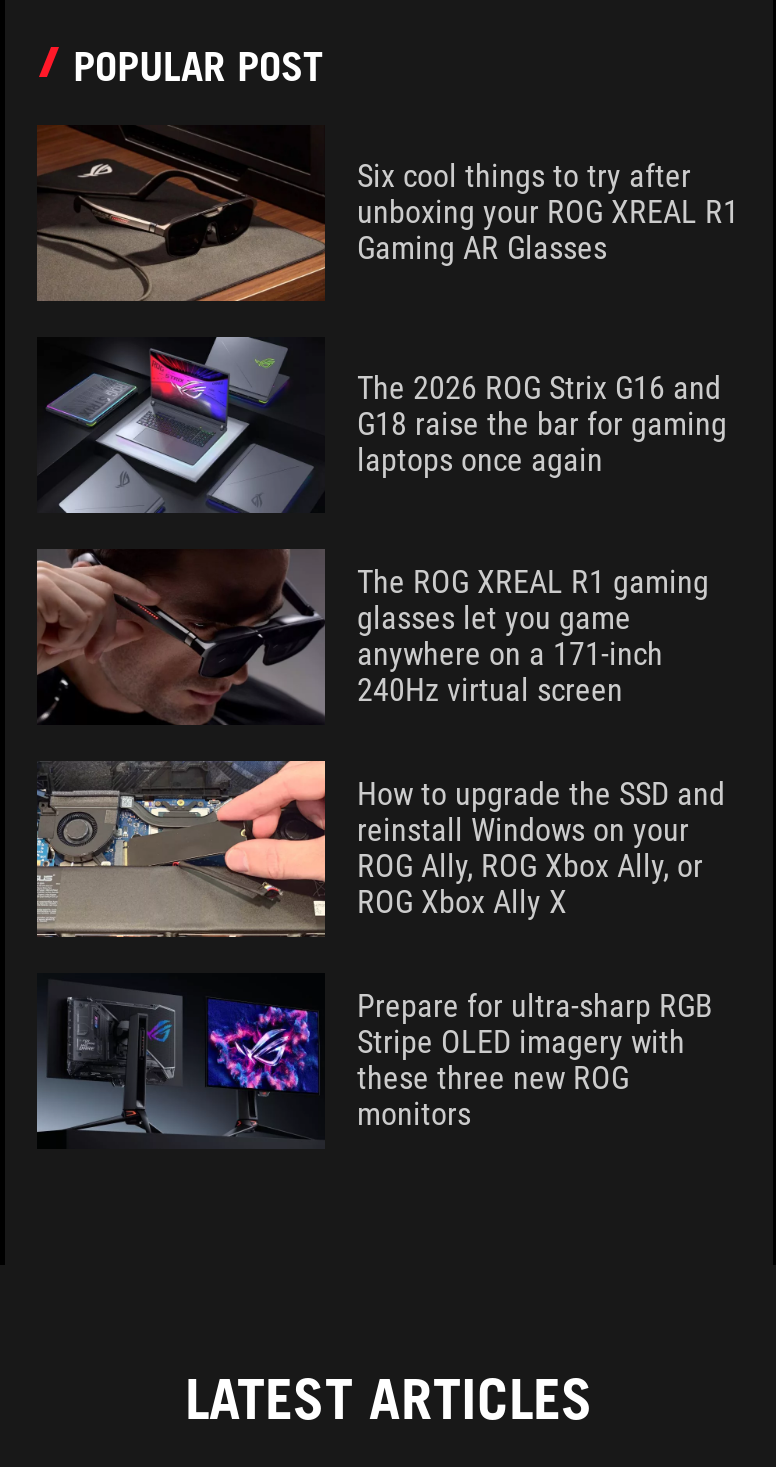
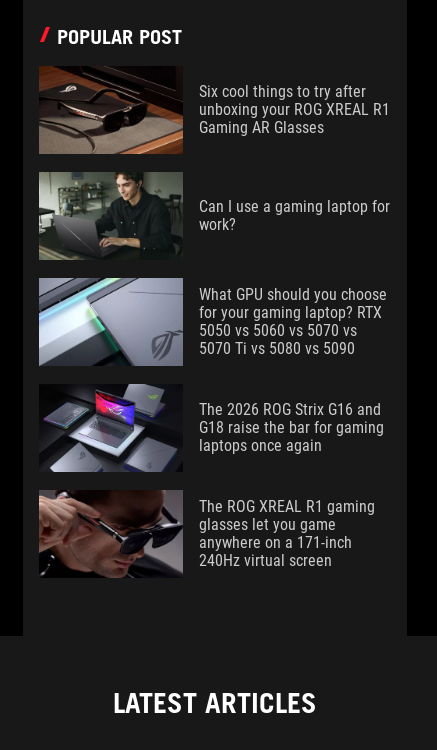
+ [image]
+ Can I use a gaming laptop for
+ work?

+ [image]
+ What GPU should you choose
+ for your gaming laptop? RTX
+ 5050 vs 5060 vs 5070 vs
+ 5070 Ti vs 5080 vs 5090

moved down: [image] | The 2026 ROG Strix G16 and | G18 raise the bar for gaming | laptops once again | The ROG XREAL R1 gaming | glasses let you game | anywhere on a 171-inch | 240Hz virtual screen

- [image]
- How to upgrade the SSD and
- reinstall Windows on your
- ROG Ally, ROG Xbox Ally, or
- ROG Xbox Ally X
- Prepare for ultra-sharp RGB
- Stripe OLED imagery with
- these three new ROG
- monitors

- [image]
